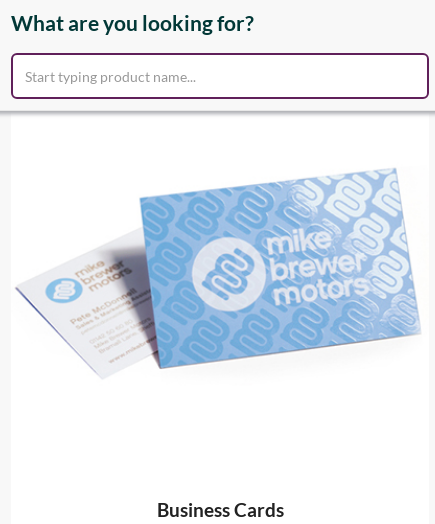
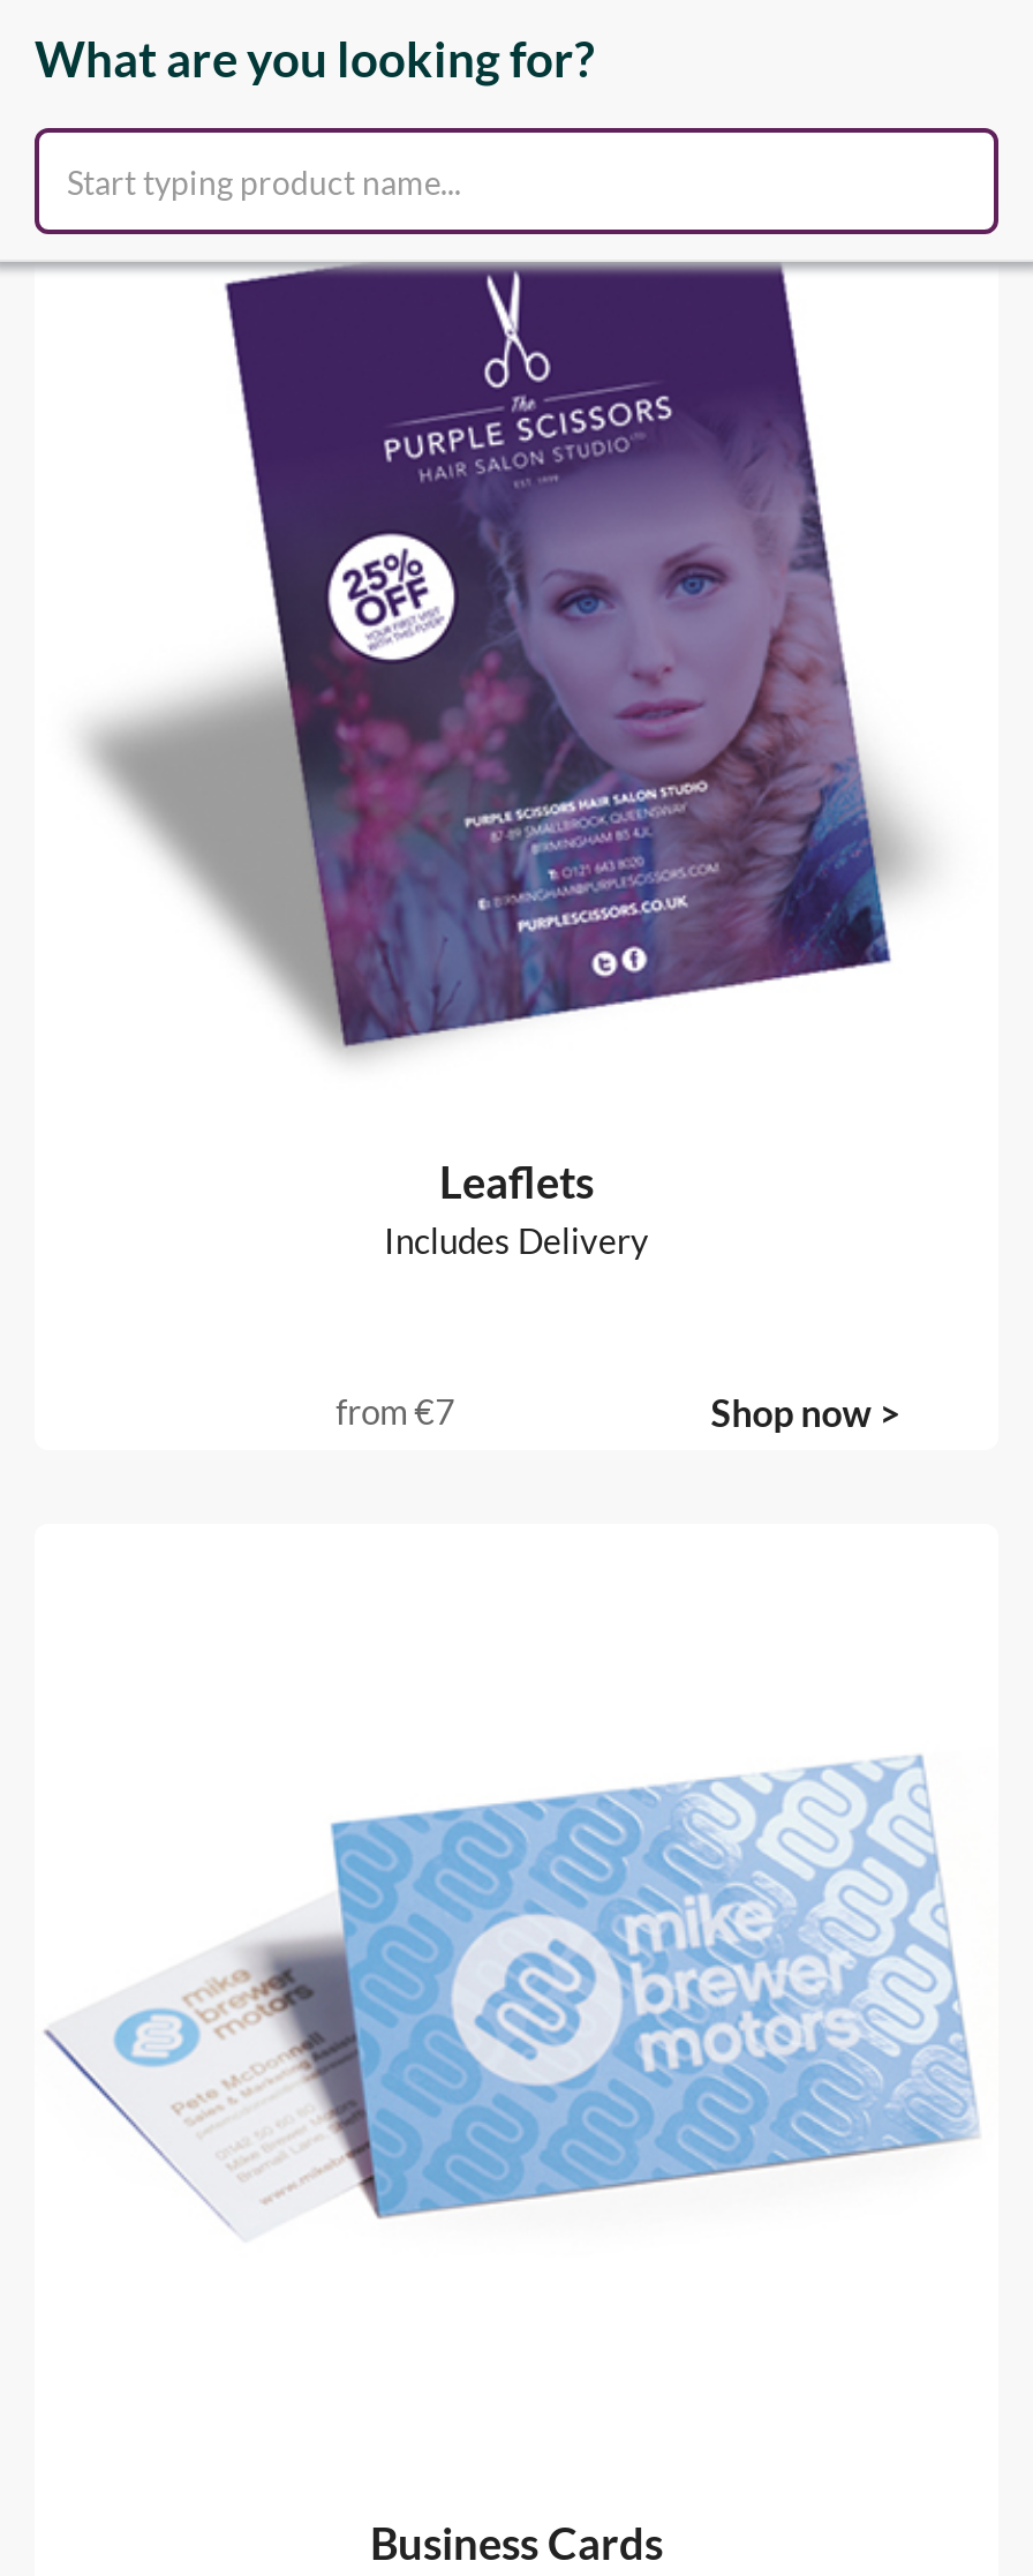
+ [image]

+ from €7
+ Shop now >

+ Leaflets
+ Includes Delivery
